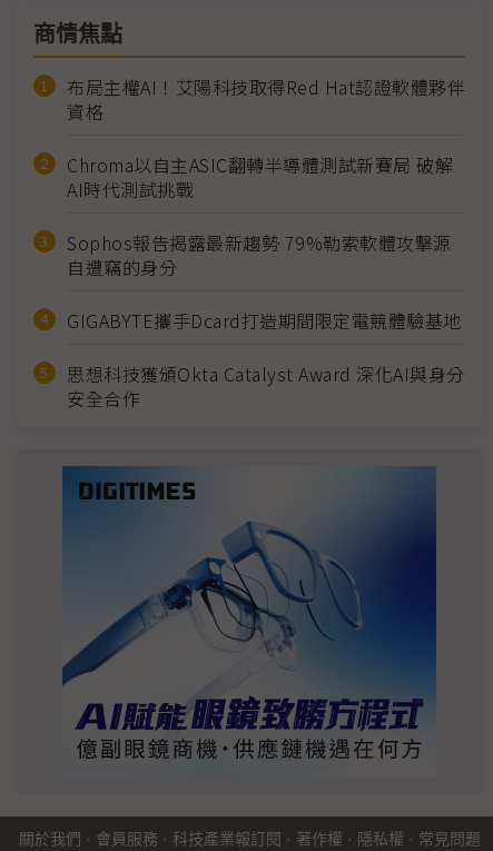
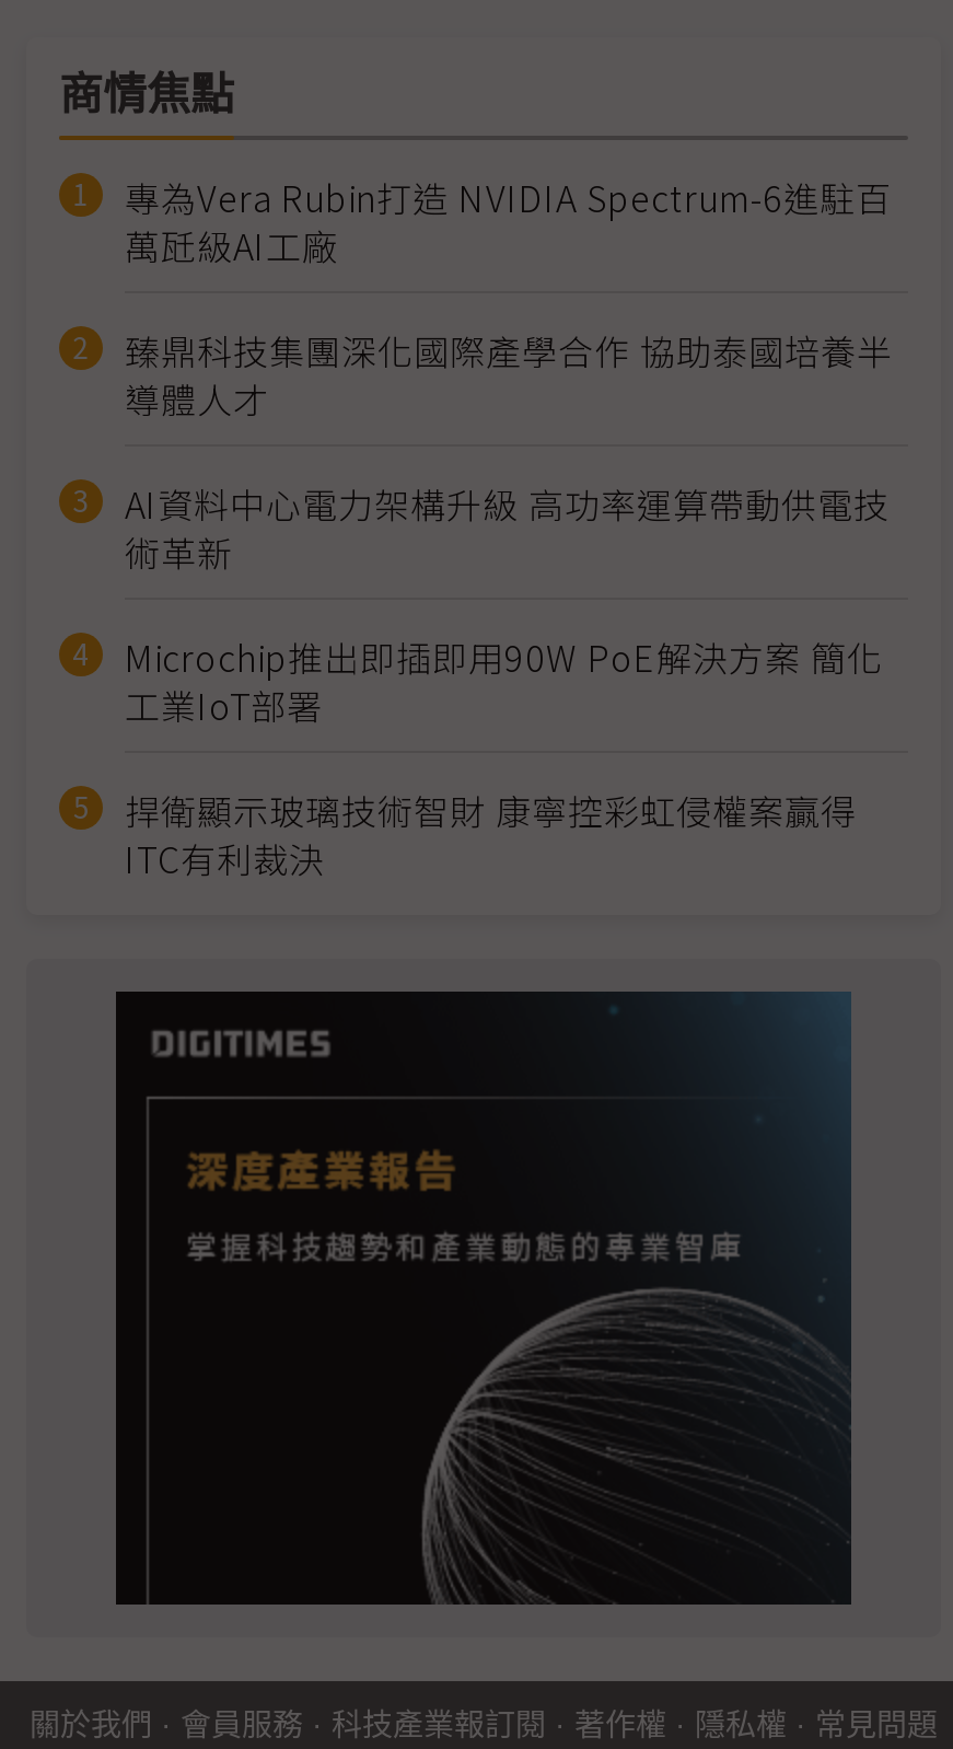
- 布局主權AI！艾陽科技取得Red Hat認證軟體夥伴
- 資格
+ 專為Vera Rubin打造 NVIDIA Spectrum-6進駐百
+ 萬瓩級AI工廠

- Chroma以自主ASIC翻轉半導體測試新賽局 破解
- AI時代測試挑戰
+ 臻鼎科技集團深化國際產學合作 協助泰國培養半
+ 導體人才

- Sophos報告揭露最新趨勢 79%勒索軟體攻擊源
- 自遭竊的身分
+ AI資料中心電力架構升級 高功率運算帶動供電技
+ 術革新

- GIGABYTE攜手Dcard打造期間限定電競體驗基地
+ Microchip推出即插即用90W PoE解決方案 簡化
+ 工業IoT部署

- 思想科技獲頒Okta Catalyst Award 深化AI與身分
- 安全合作
+ 捍衛顯示玻璃技術智財 康寧控彩虹侵權案贏得
+ ITC有利裁決

- [image]
+ [image]
